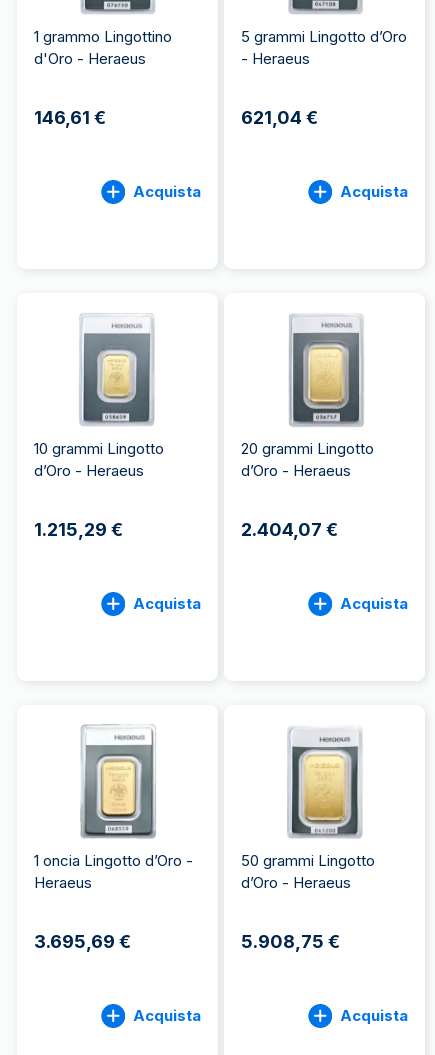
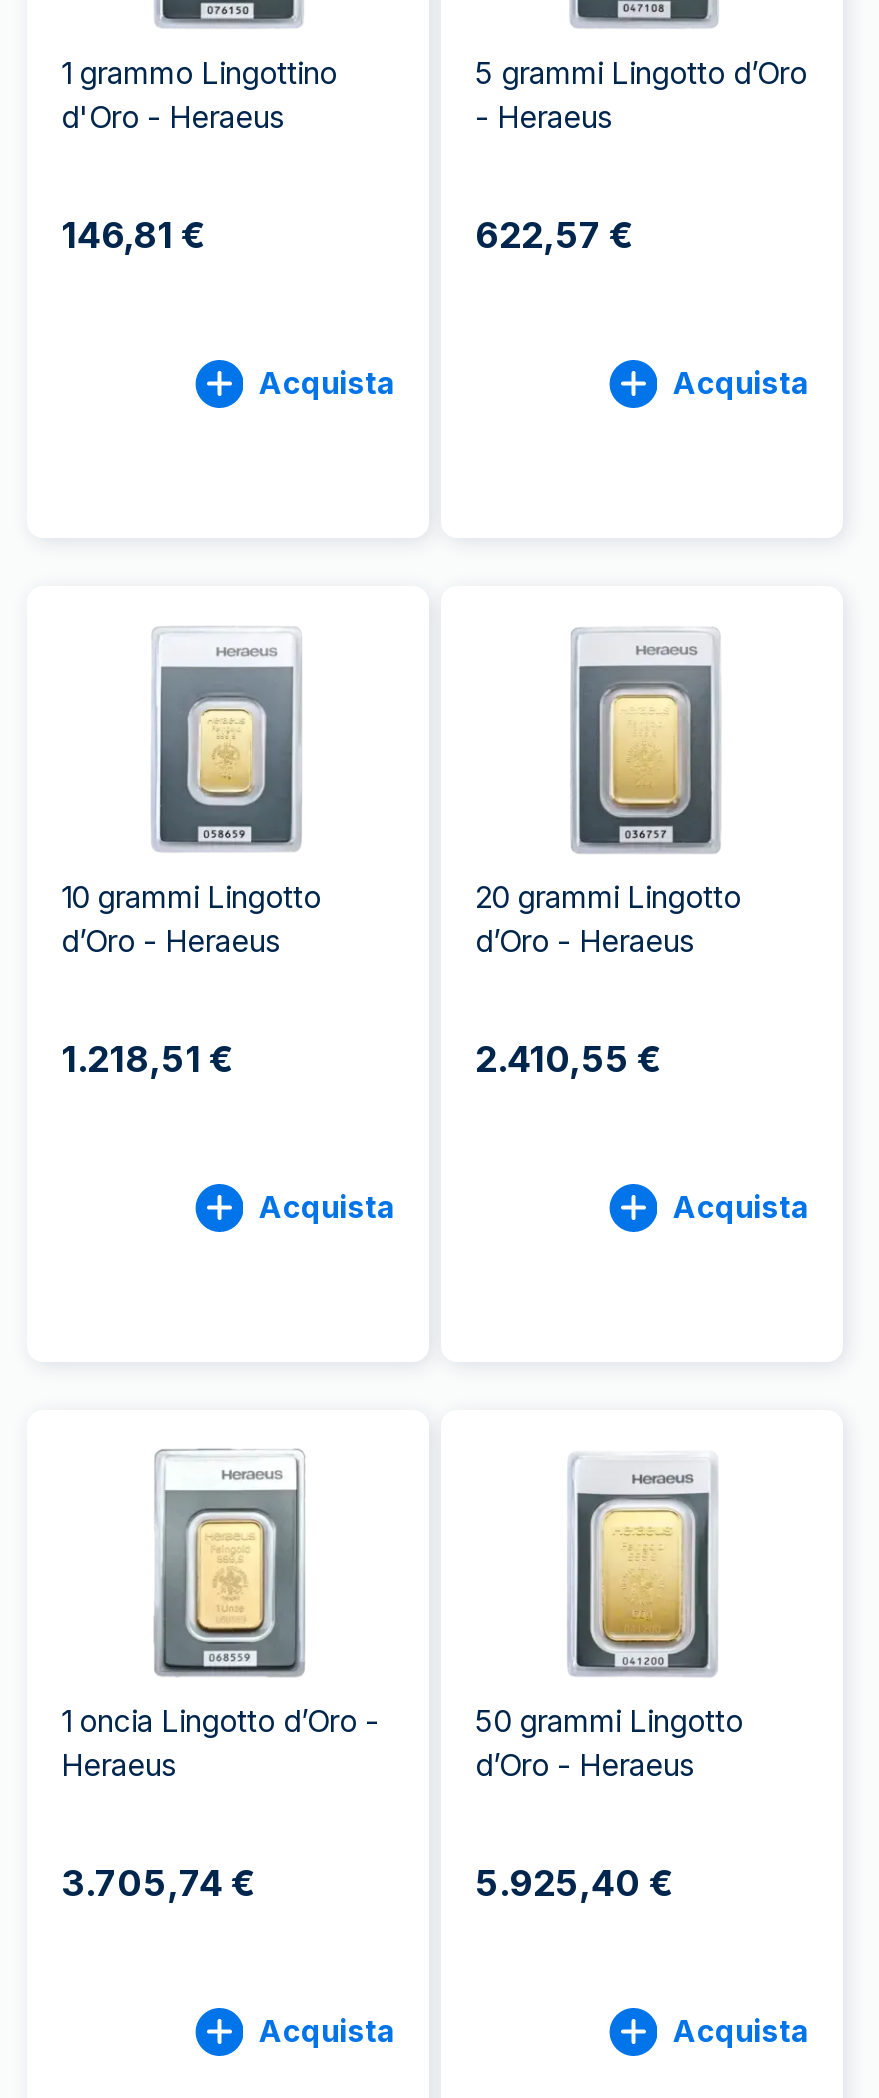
- 146,61 €
+ 146,81 €

- 621,04 €
+ 622,57 €

- 1.215,29 €
+ 1.218,51 €

- 2.404,07 €
+ 2.410,55 €

- 3.695,69 €
+ 3.705,74 €

- 5.908,75 €
+ 5.925,40 €
